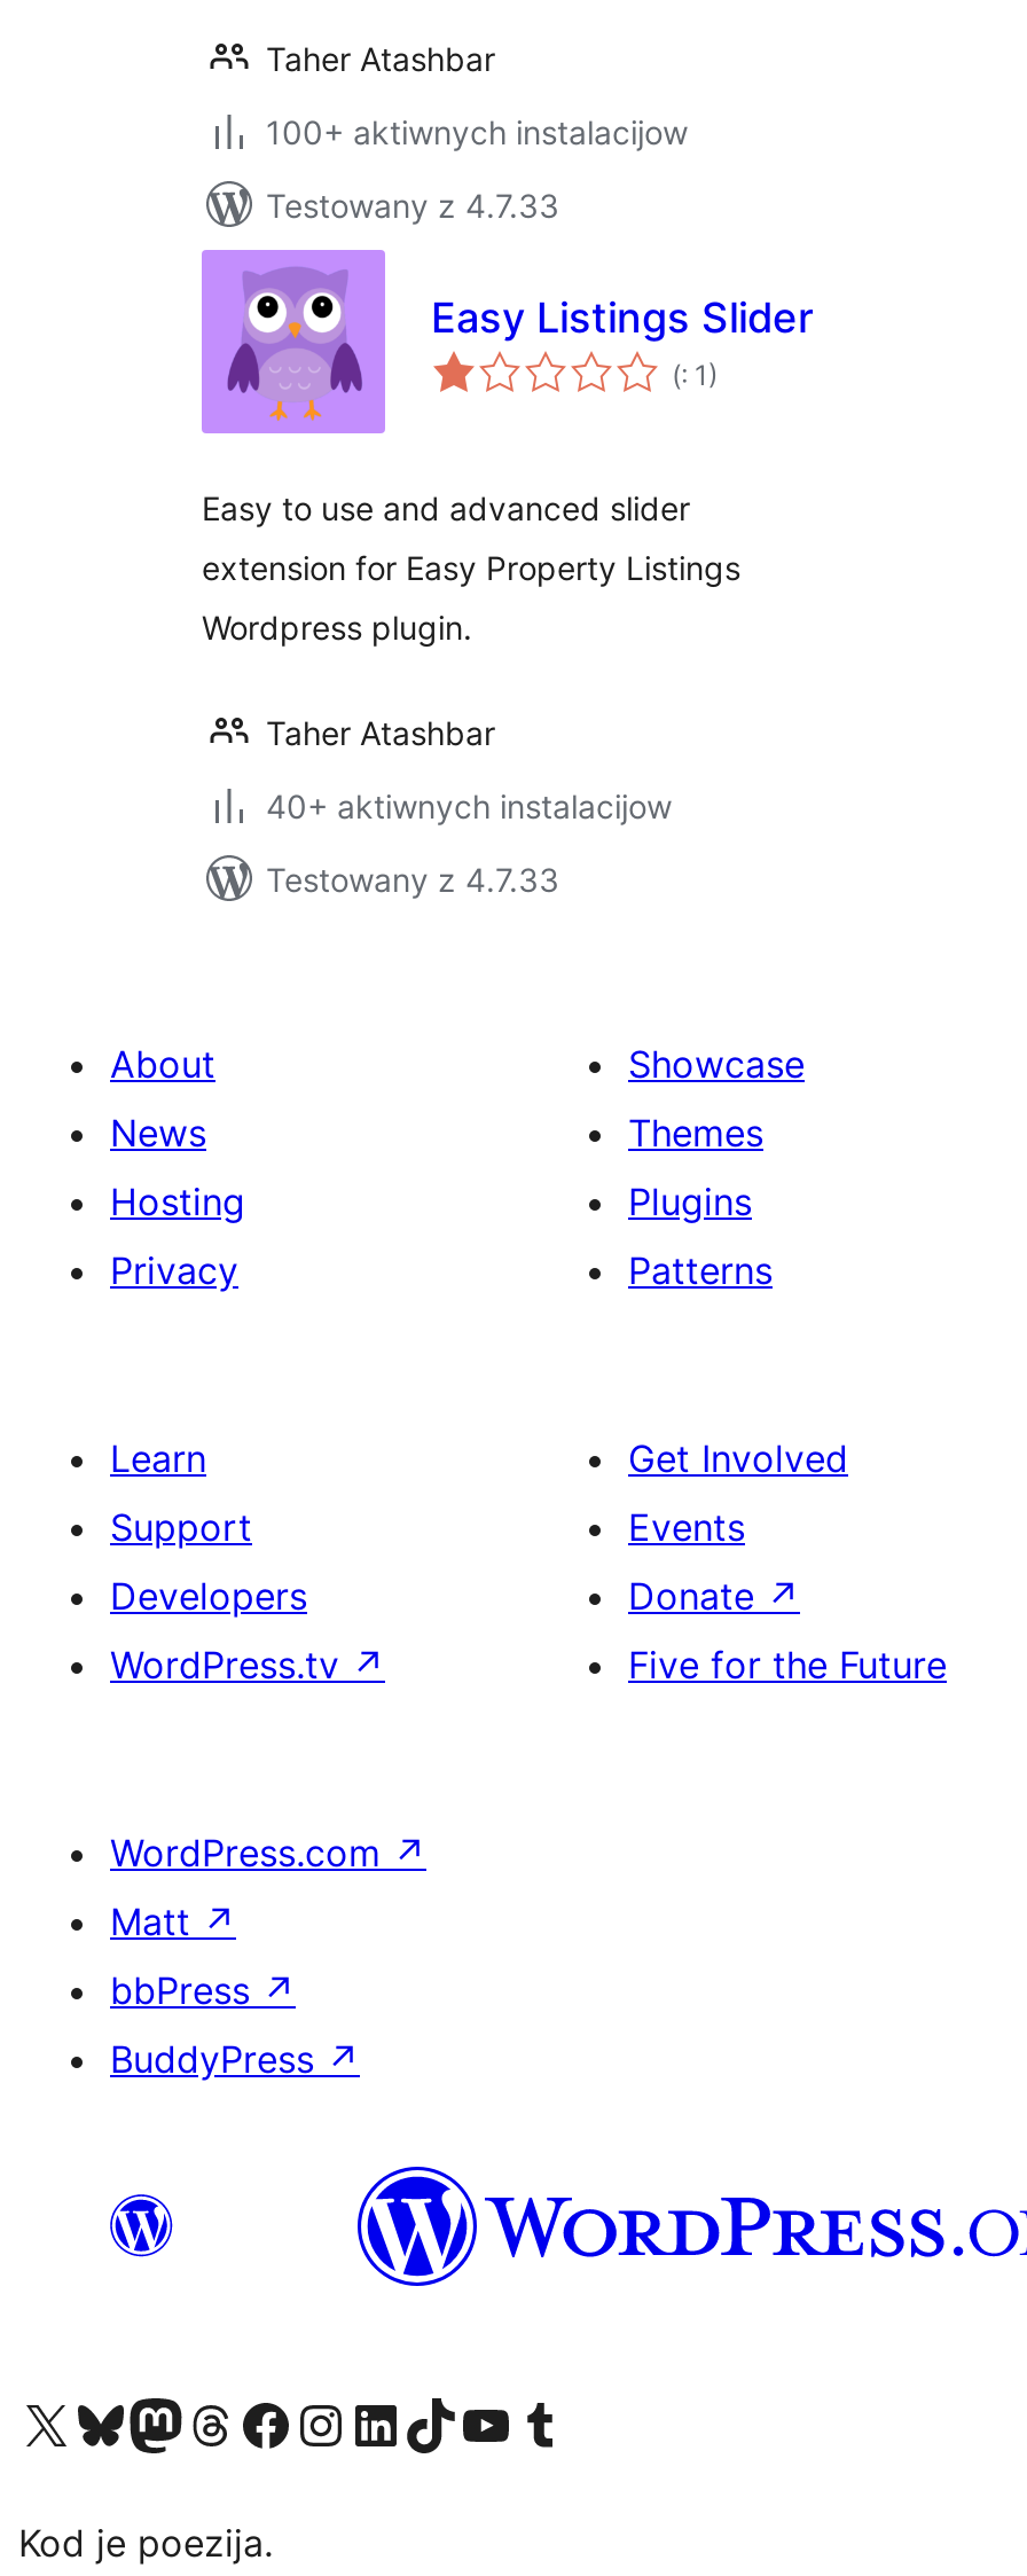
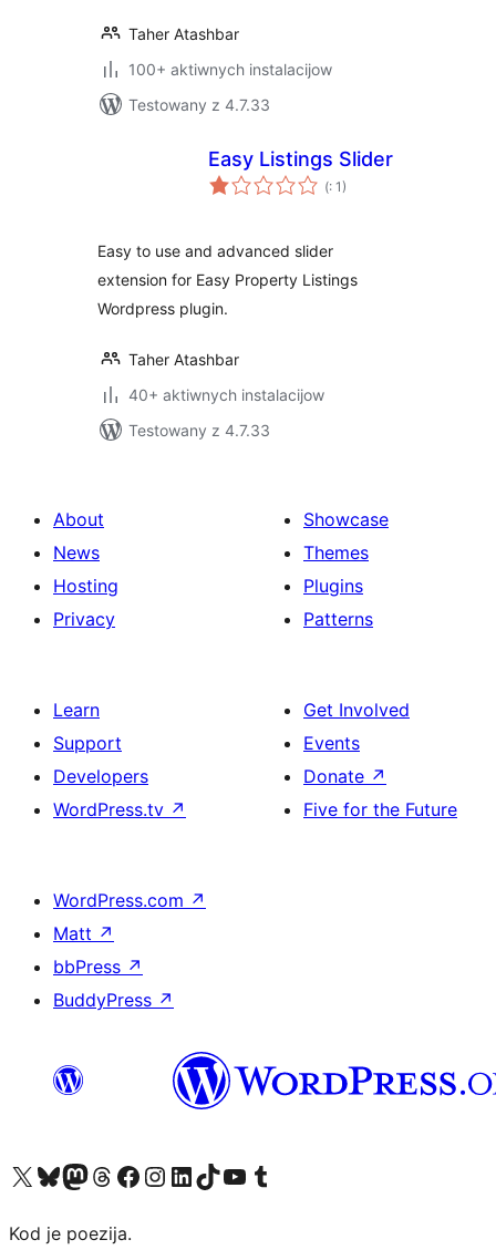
- [image]
